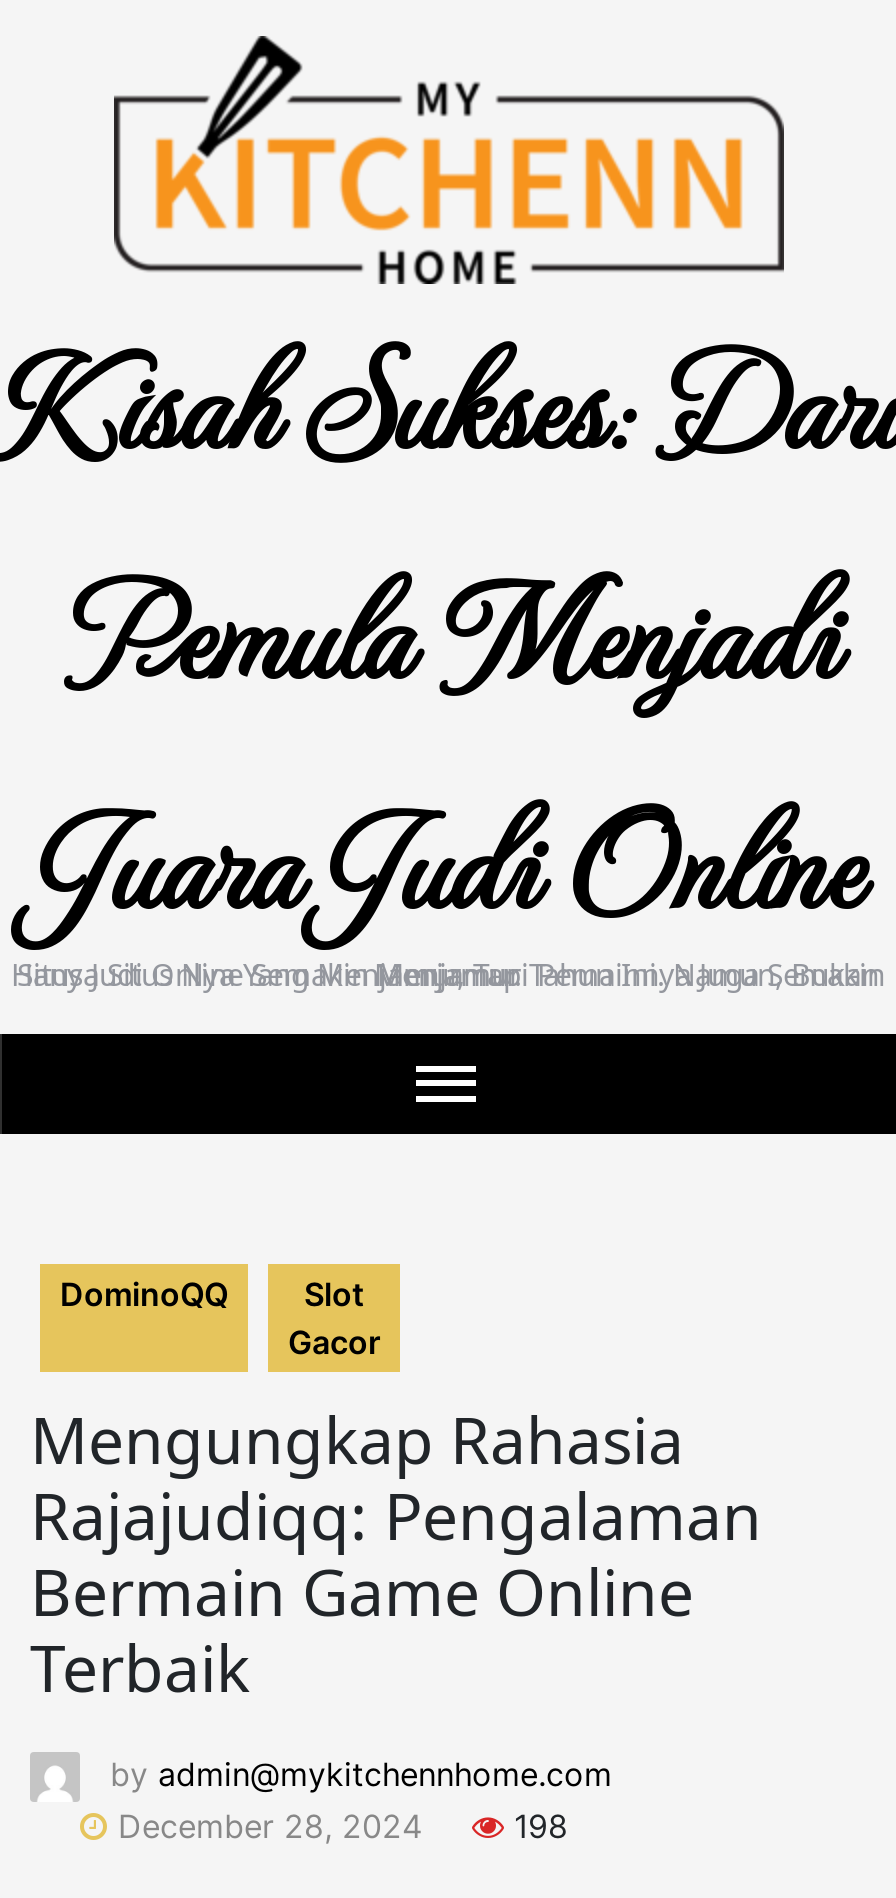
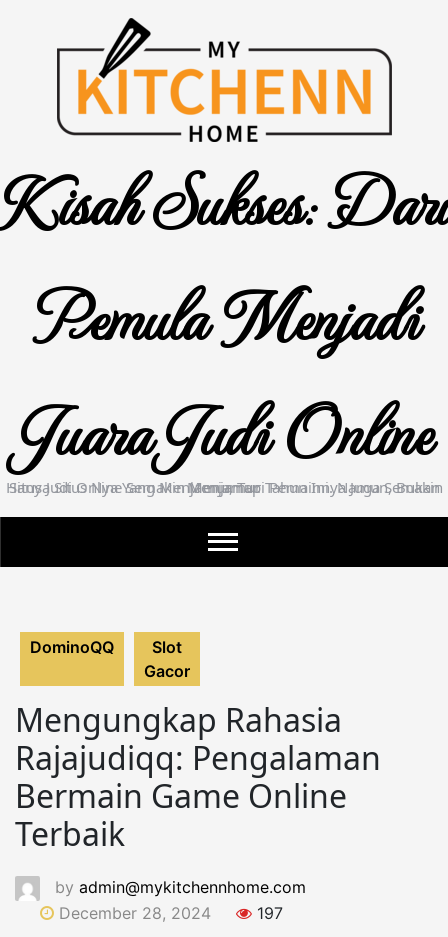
- 198
+ 197
